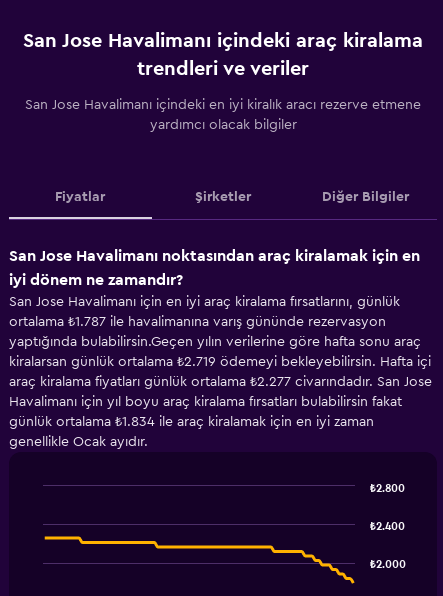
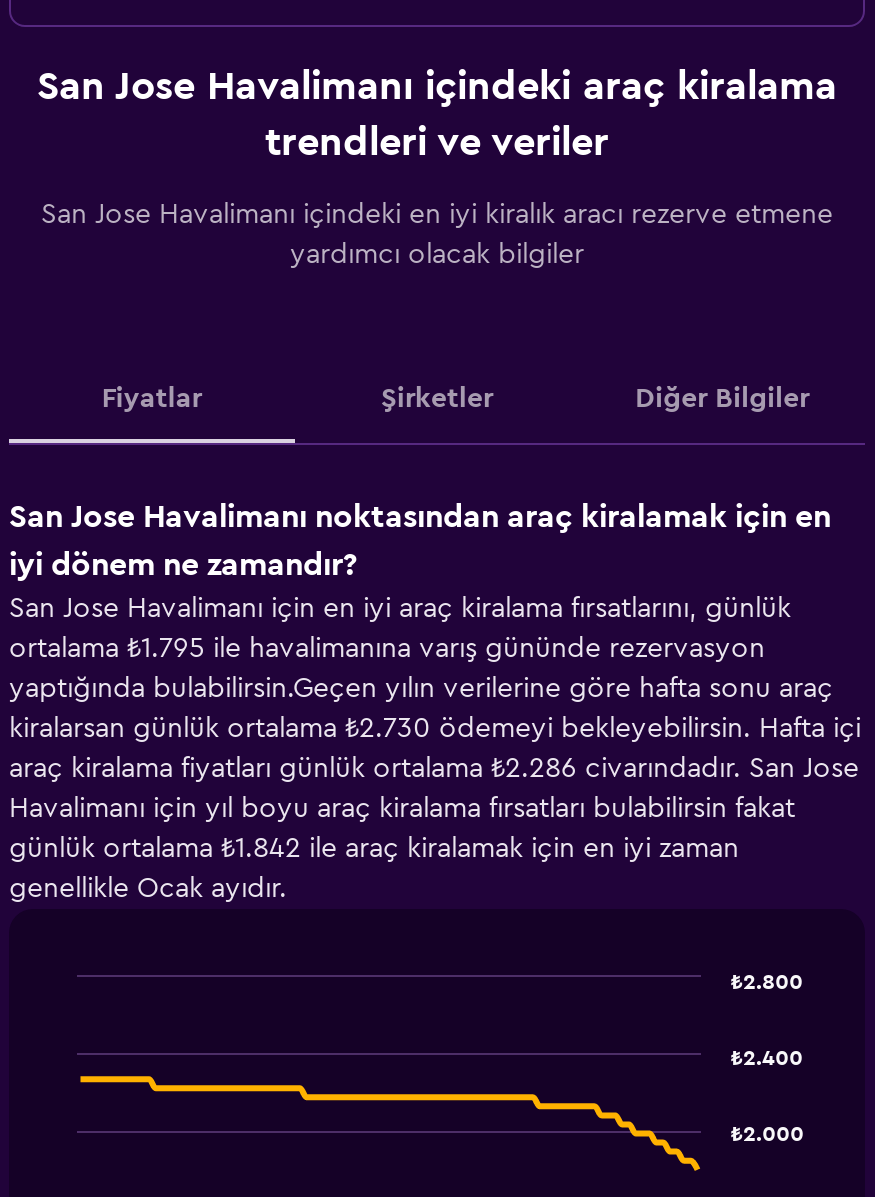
- ortalama ₺1.787 ile havalimanına varış gününde rezervasyon
+ ortalama ₺1.795 ile havalimanına varış gününde rezervasyon

- kiralarsan günlük ortalama ₺2.719 ödemeyi bekleyebilirsin. Hafta içi
+ kiralarsan günlük ortalama ₺2.730 ödemeyi bekleyebilirsin. Hafta içi

- araç kiralama fiyatları günlük ortalama ₺2.277 civarındadır. San Jose
+ araç kiralama fiyatları günlük ortalama ₺2.286 civarındadır. San Jose

- günlük ortalama ₺1.834 ile araç kiralamak için en iyi zaman
+ günlük ortalama ₺1.842 ile araç kiralamak için en iyi zaman
